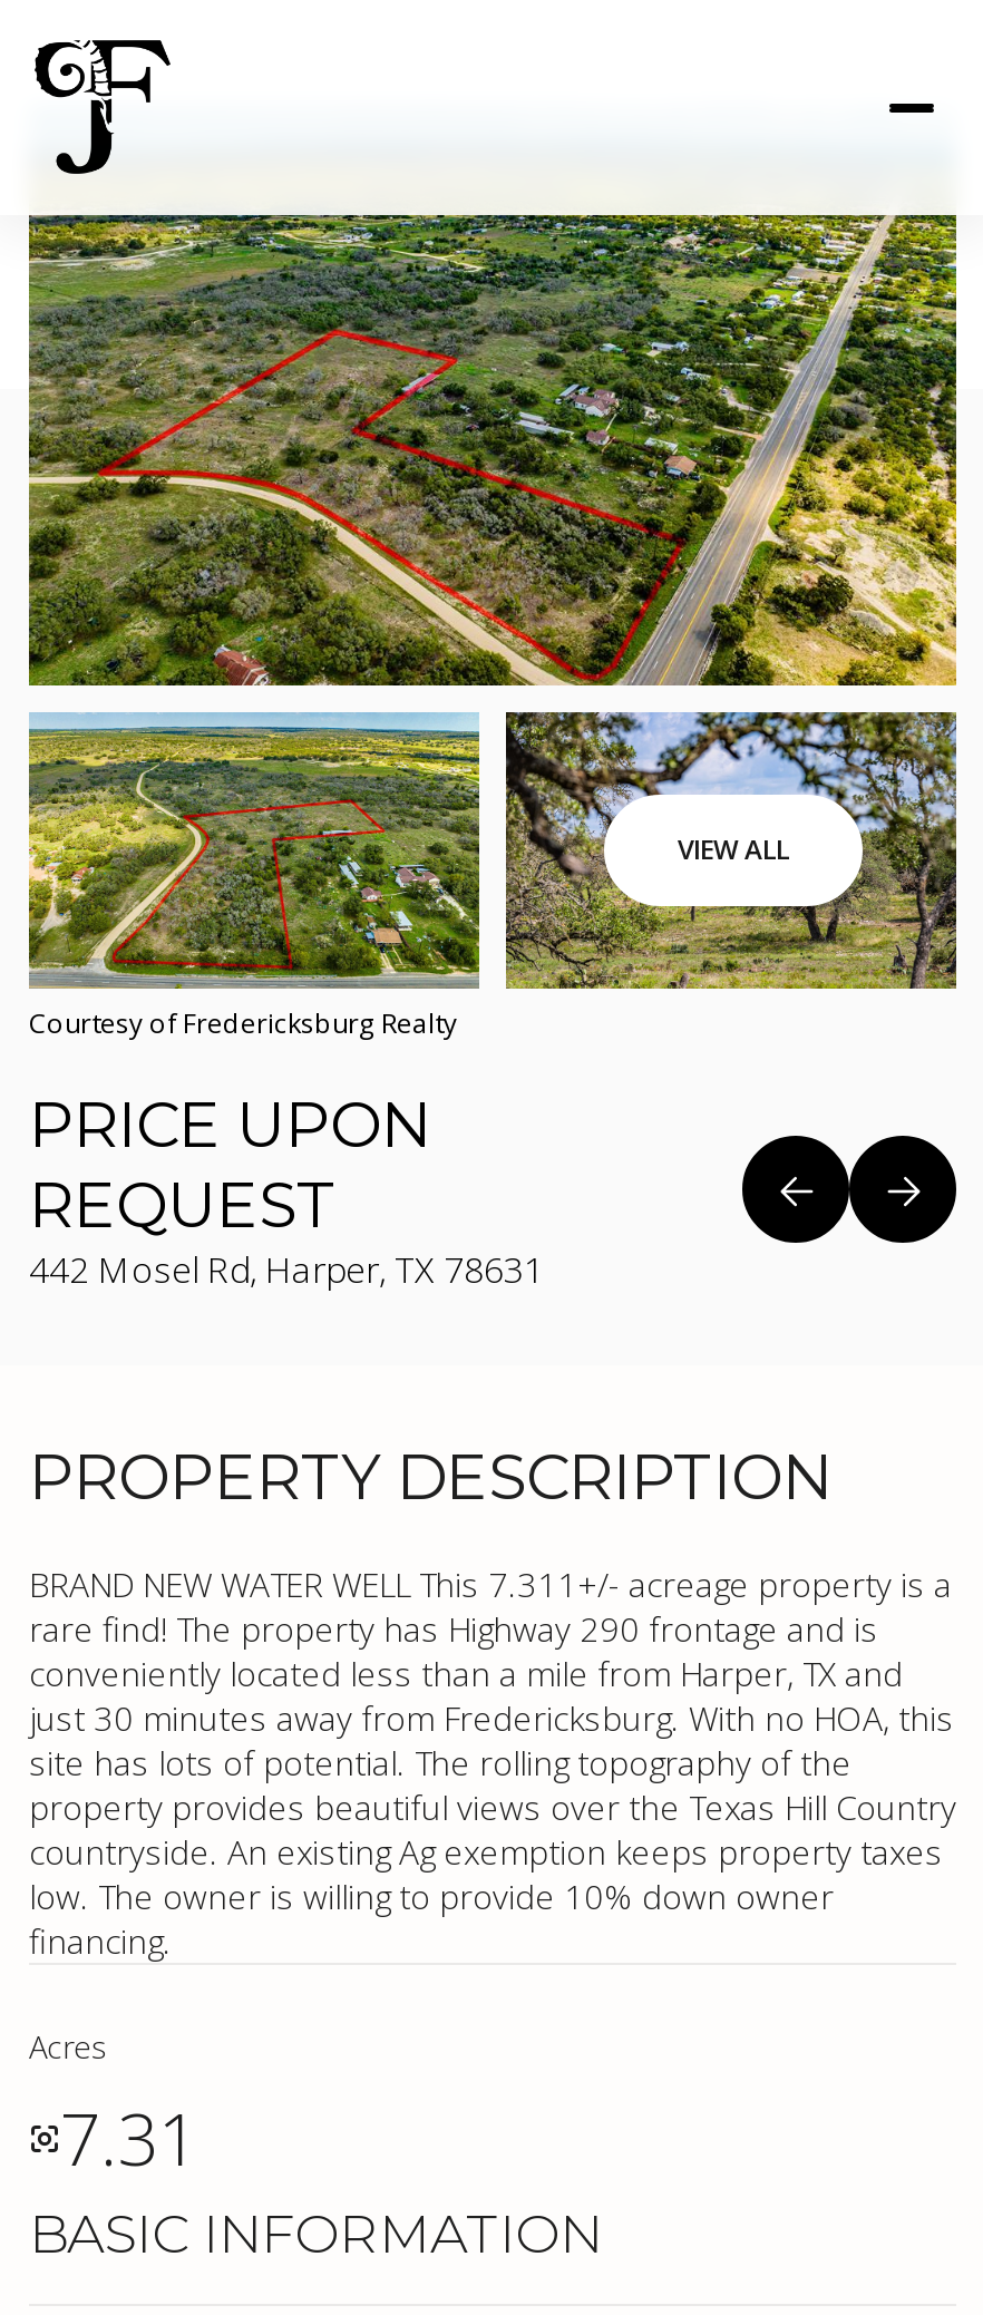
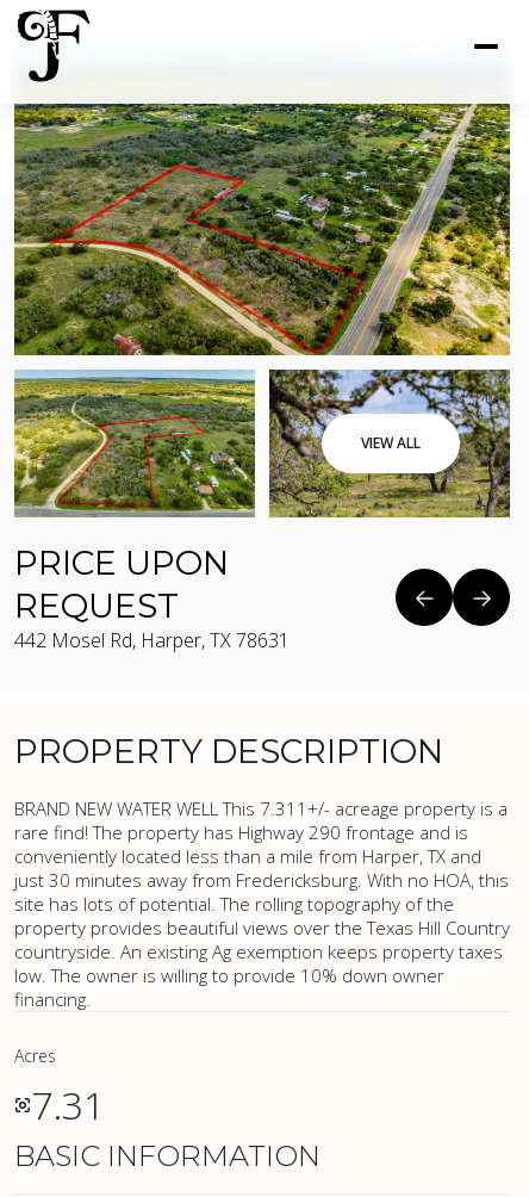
- Courtesy of Fredericksburg Realty
